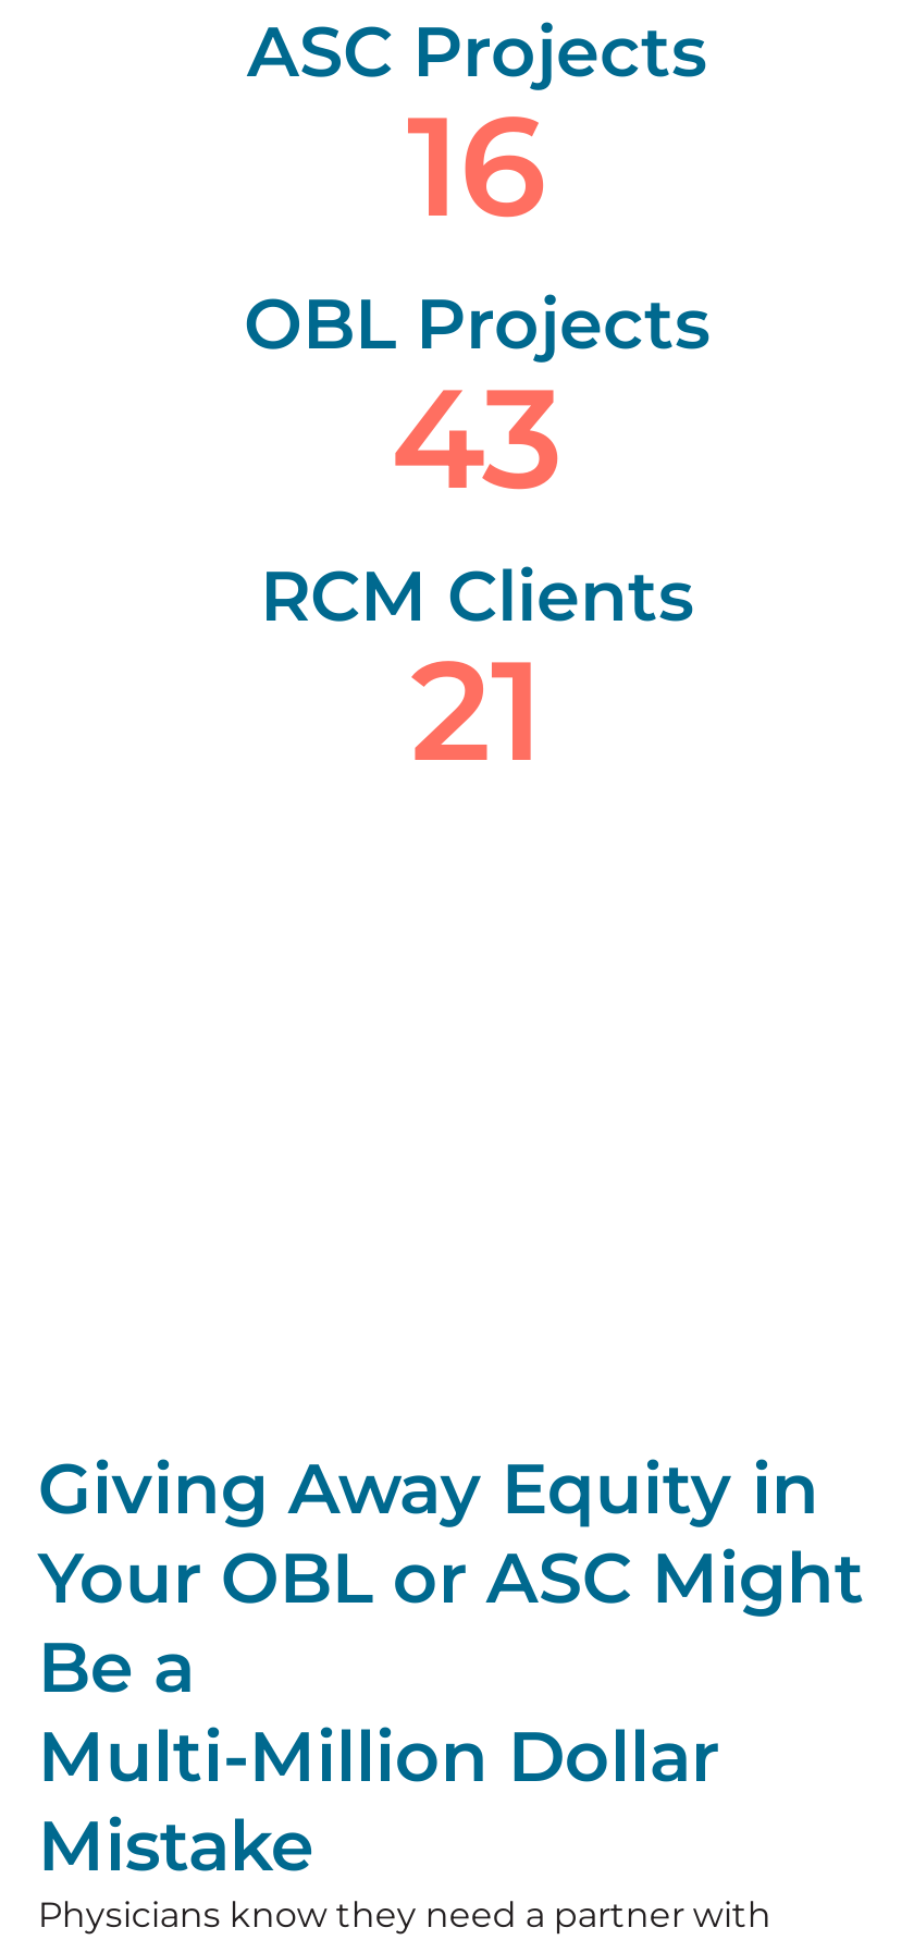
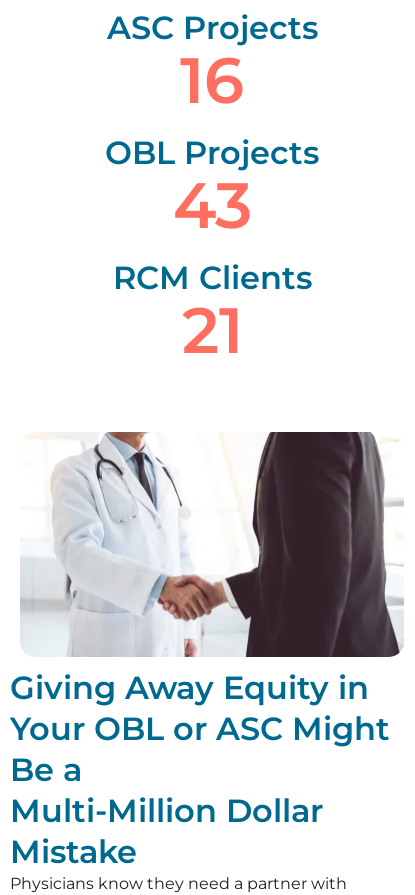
+ [image]
